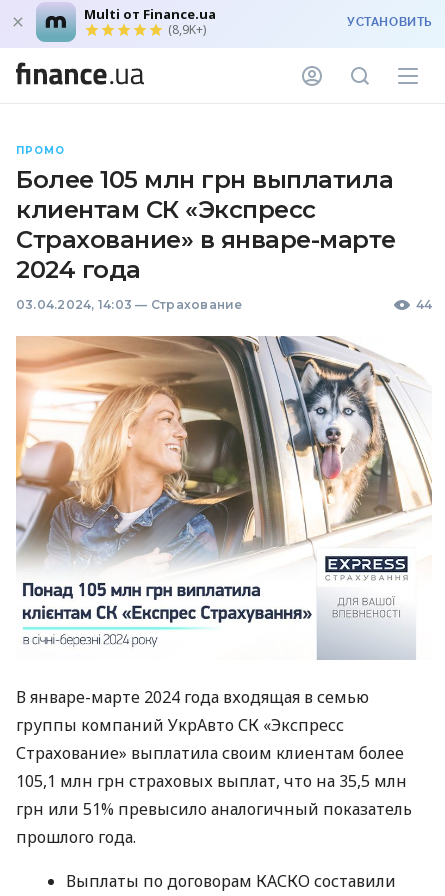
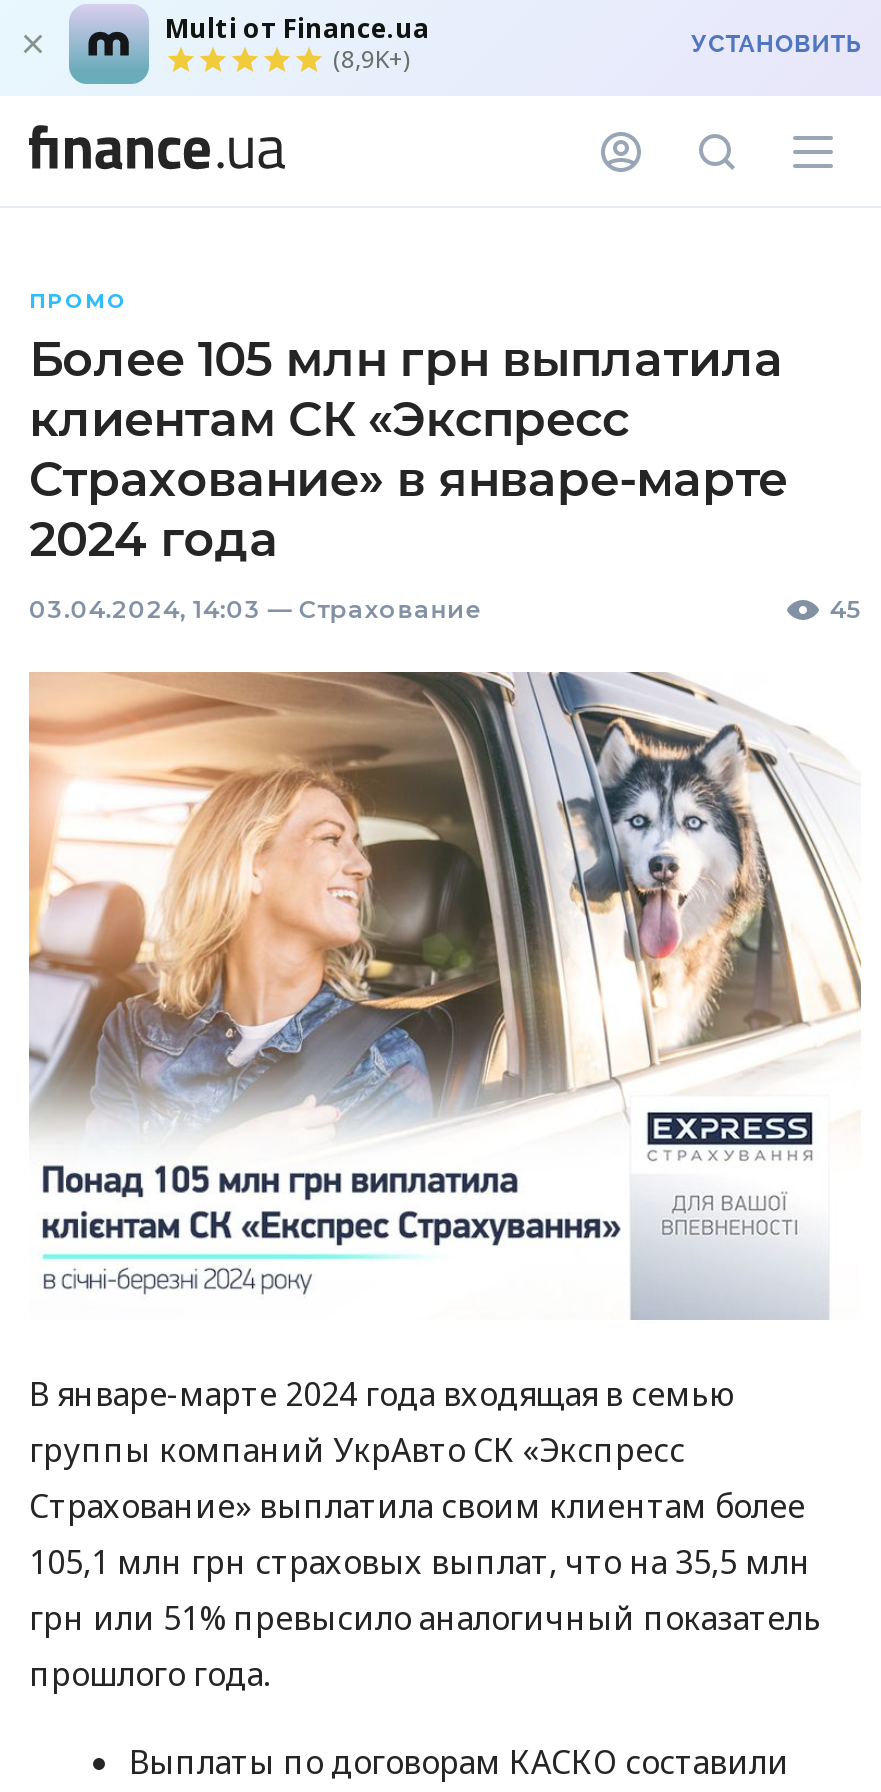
- 44
+ 45
